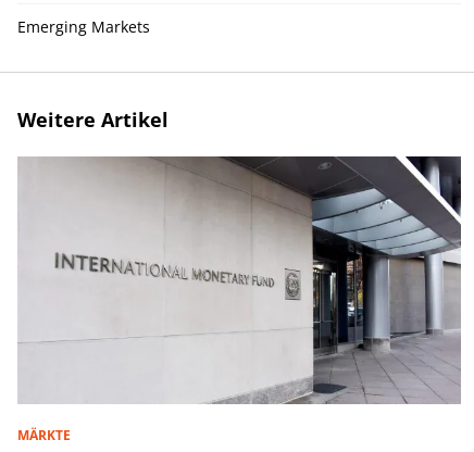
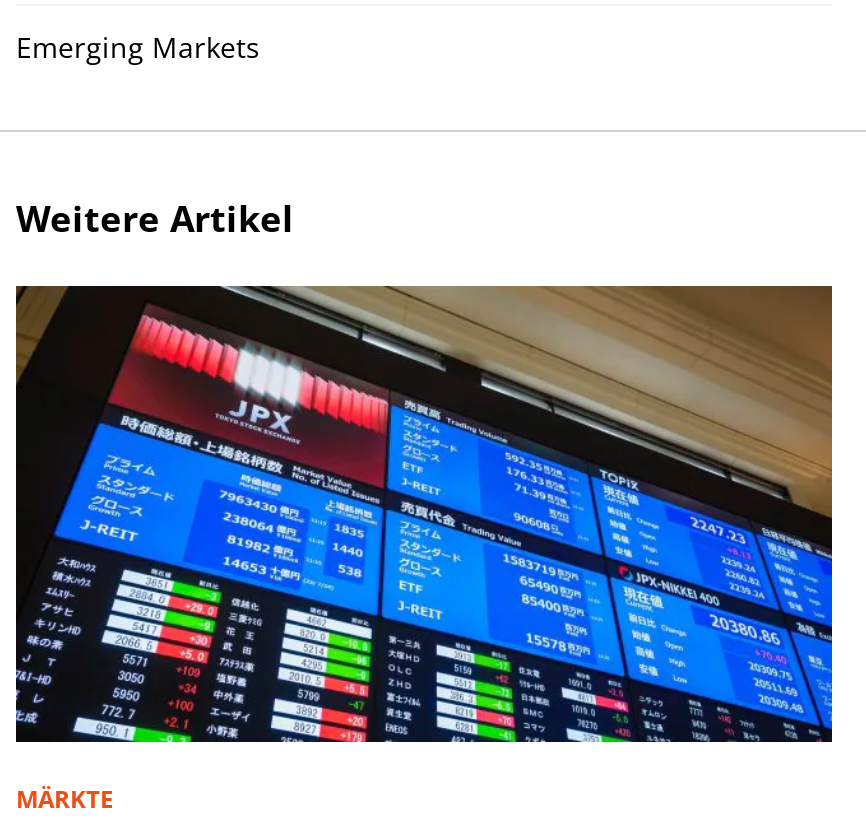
- [image]
+ [image]
